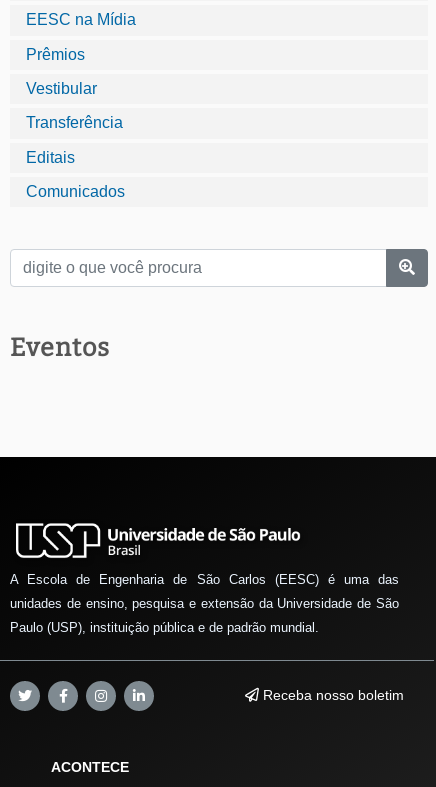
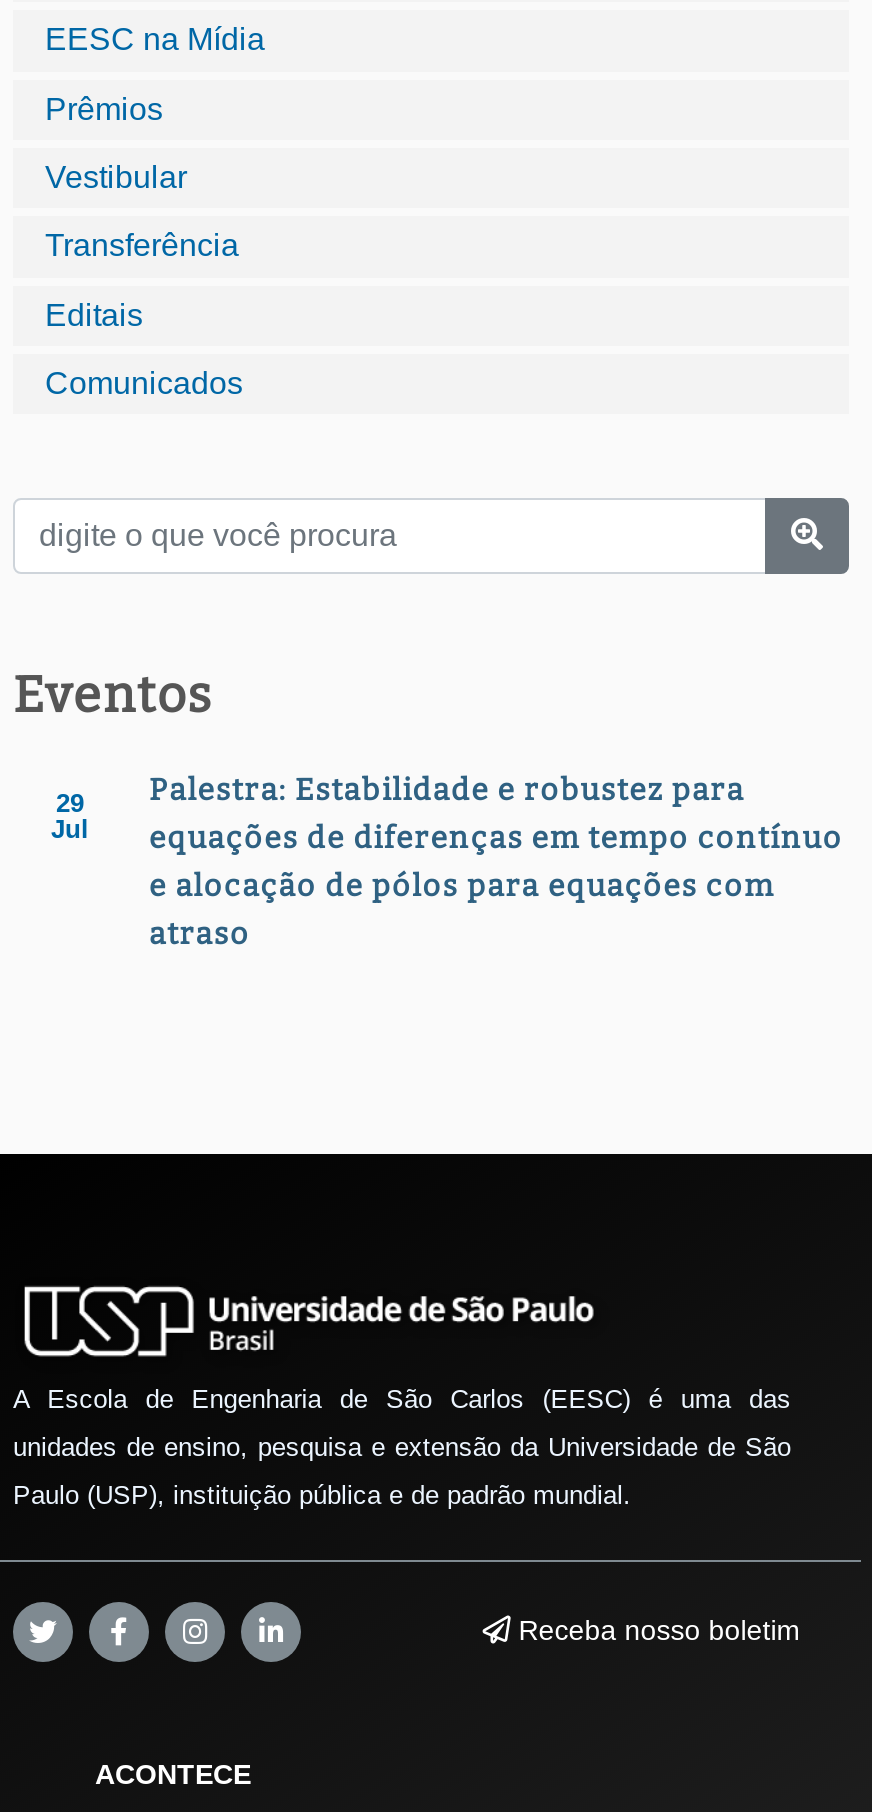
+ 29
+ Jul

+ Palestra: Estabilidade e robustez para
+ equações de diferenças em tempo contínuo
+ e alocação de pólos para equações com
+ atraso
